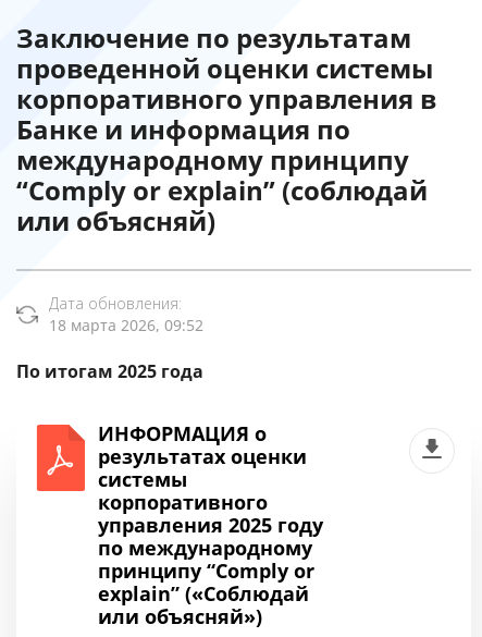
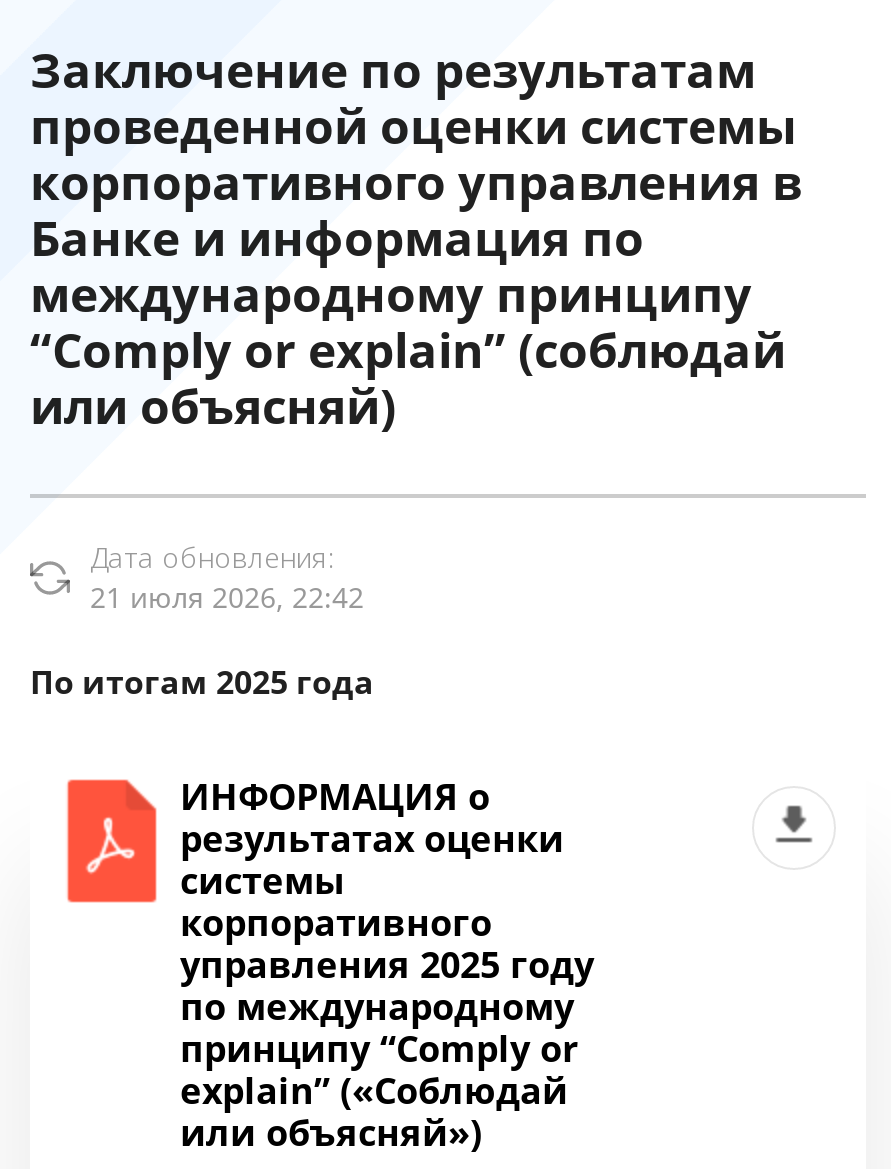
- 18 марта 2026, 09:52
+ 21 июля 2026, 22:42
